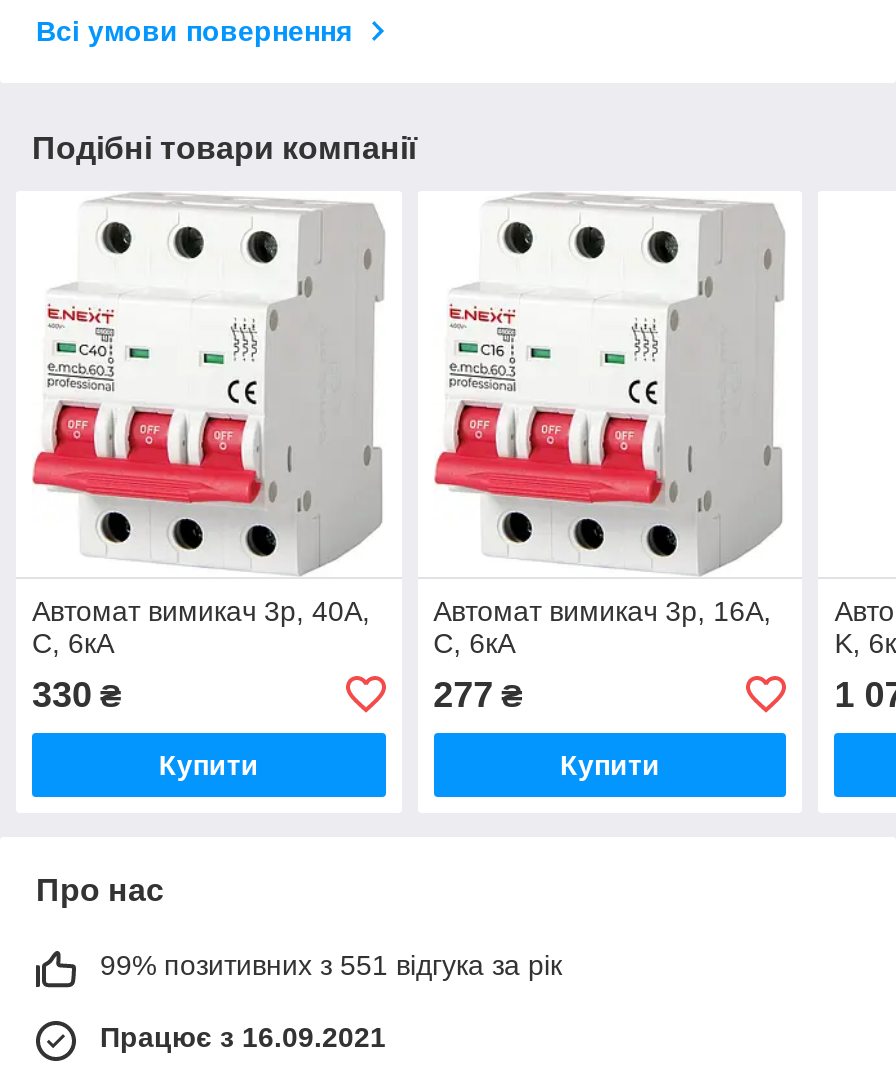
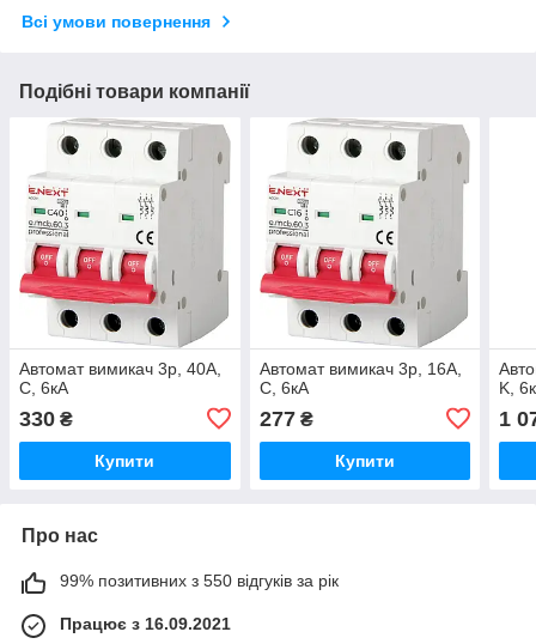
- 99% позитивних з 551 відгука за рік
+ 99% позитивних з 550 відгуків за рік
